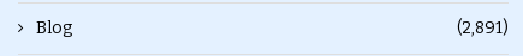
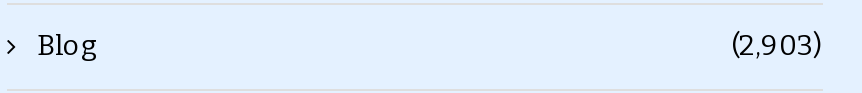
- (2,891)
+ (2,903)
